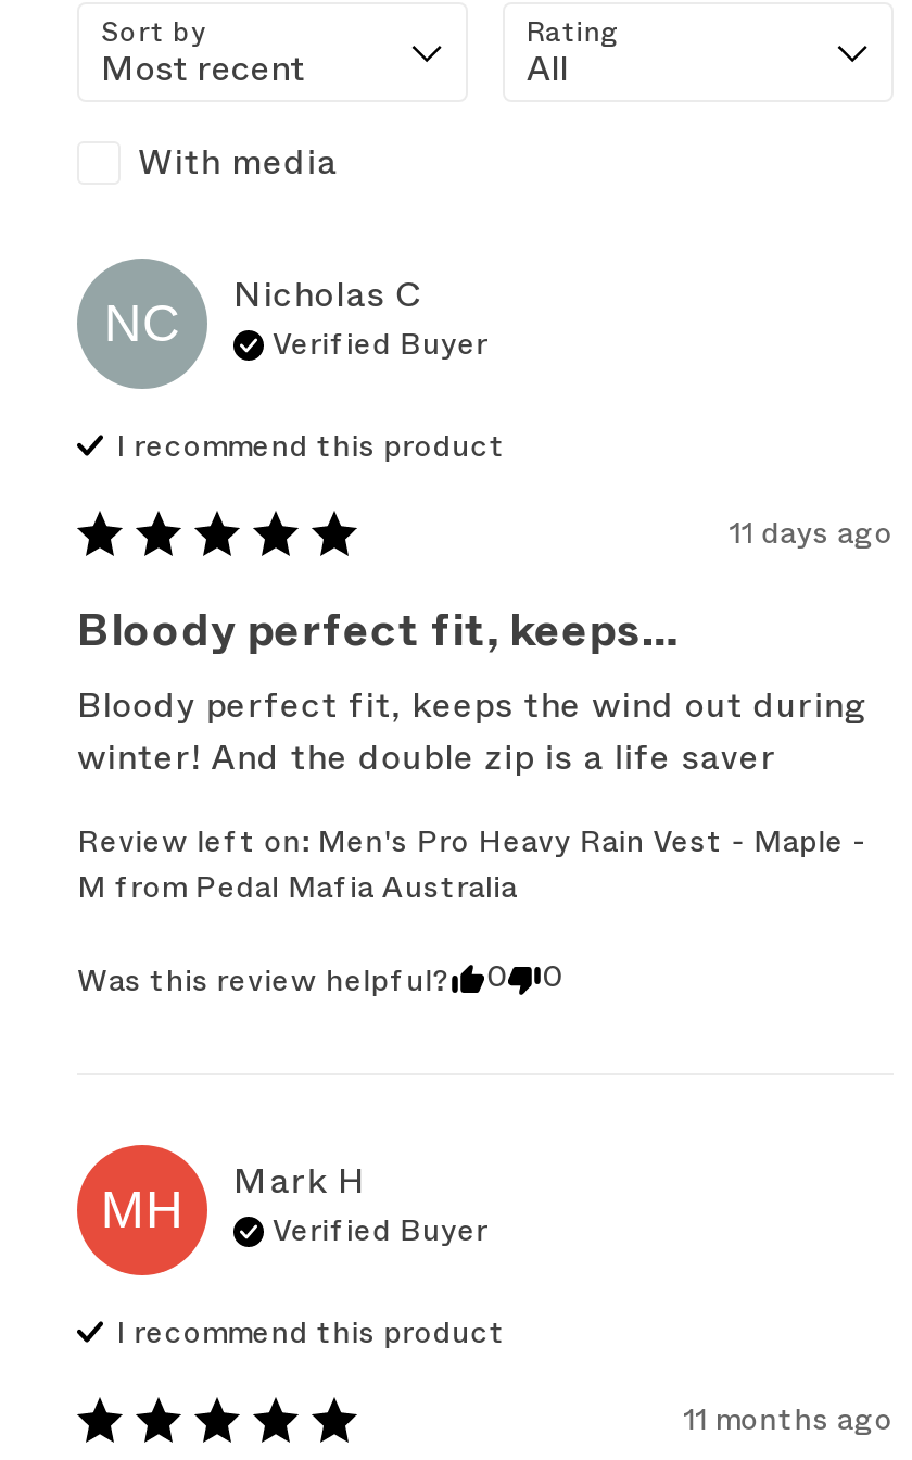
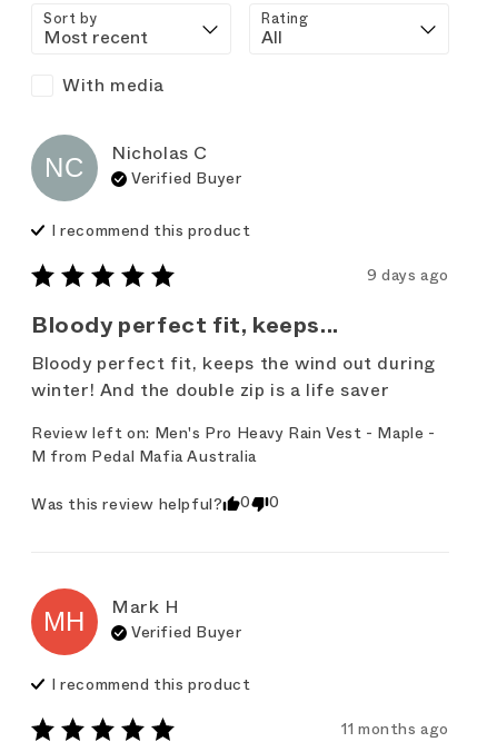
- 11 days ago
+ 9 days ago
